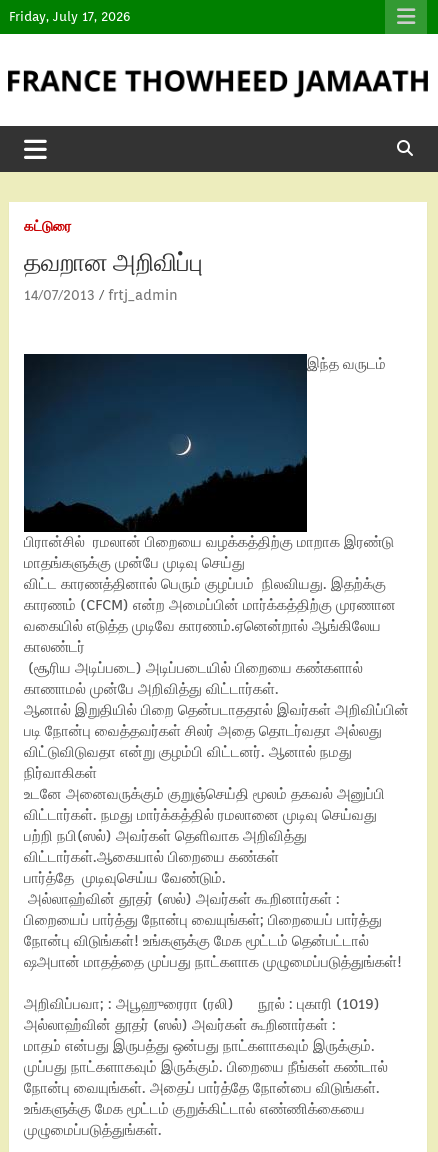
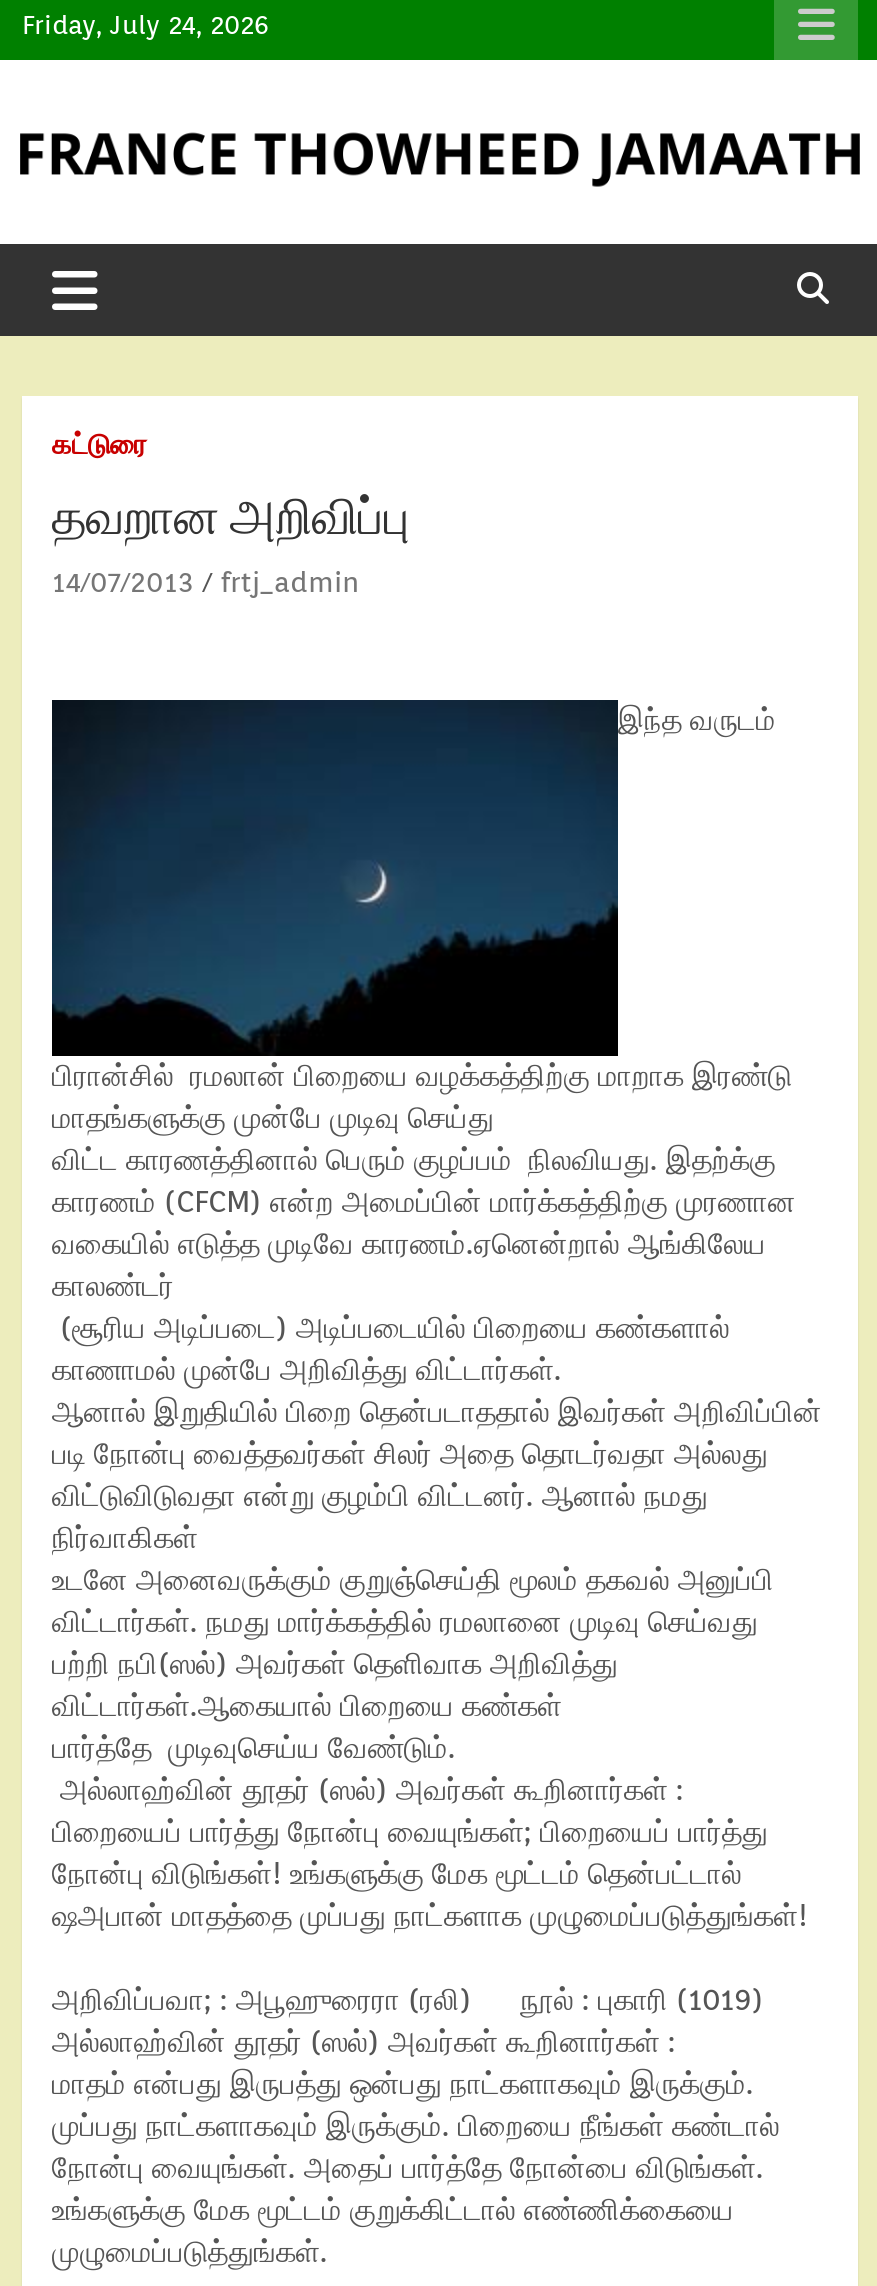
- Friday, July 17, 2026
+ Friday, July 24, 2026
